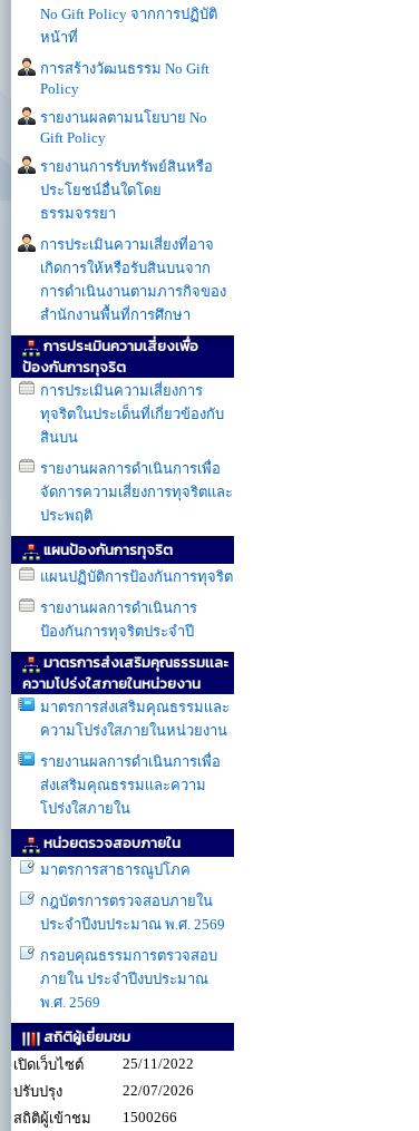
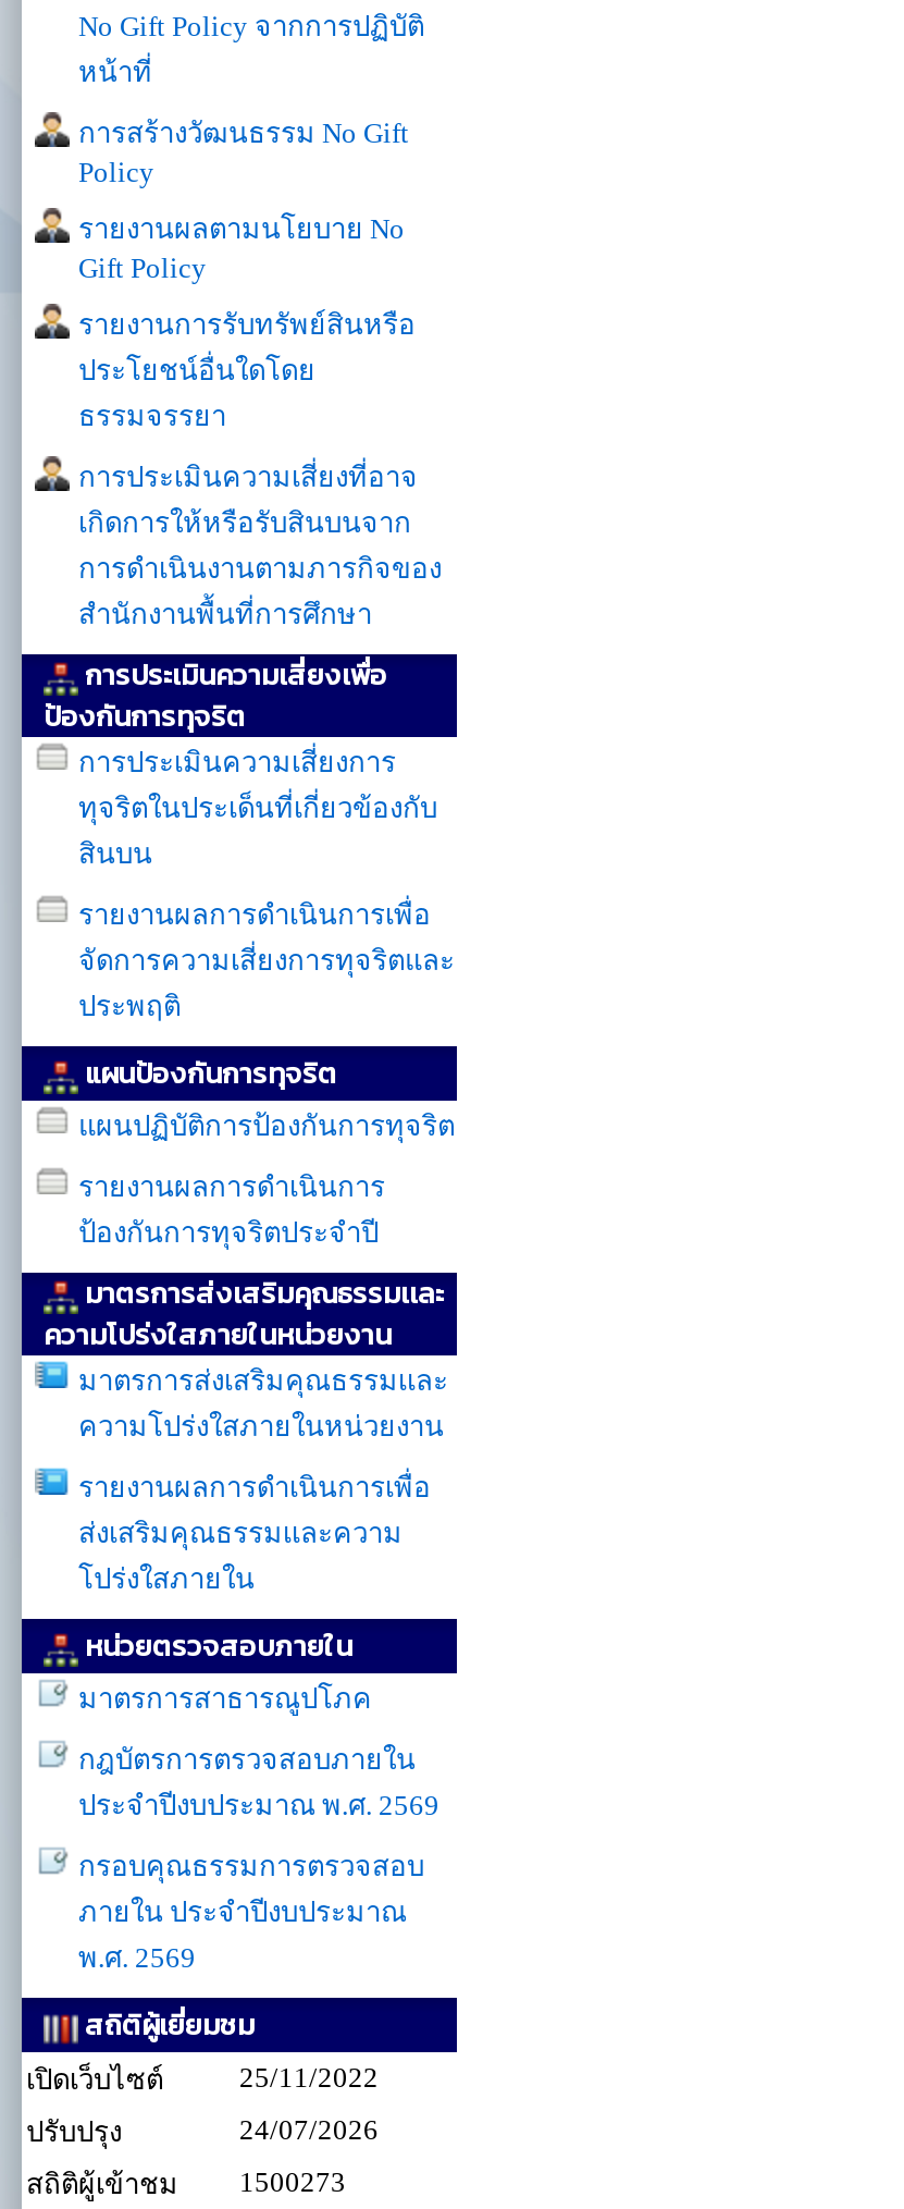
- 22/07/2026
+ 24/07/2026

- สถิติผู้เข้าชม 1500266
+ สถิติผู้เข้าชม 1500273
